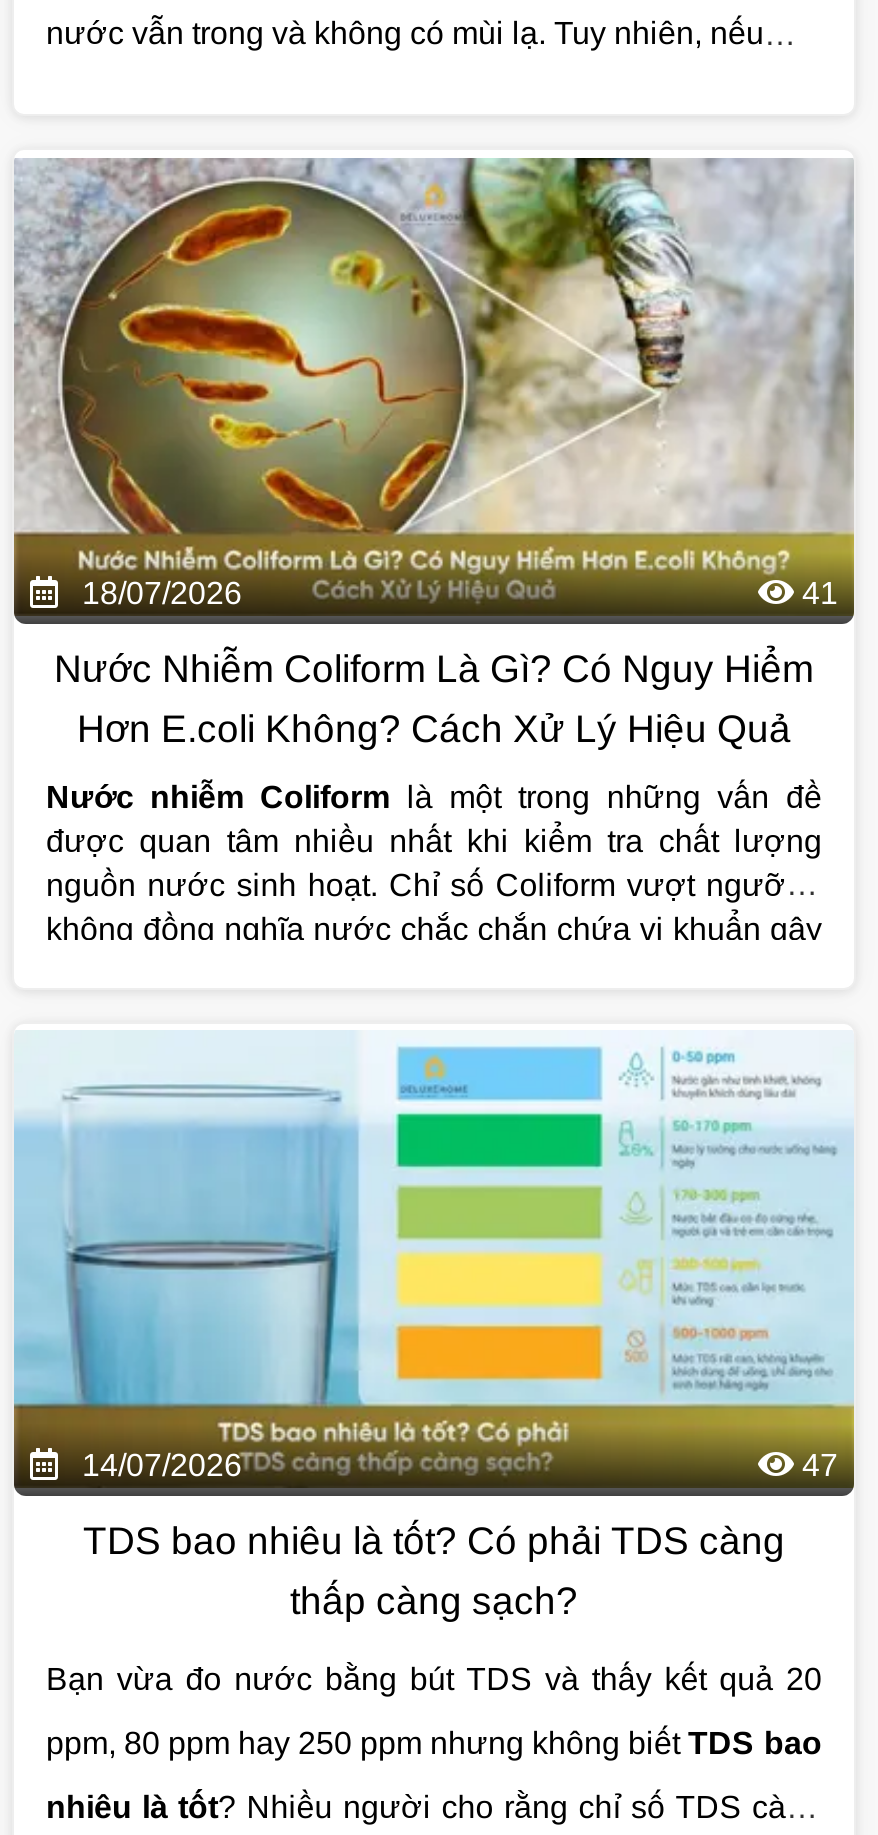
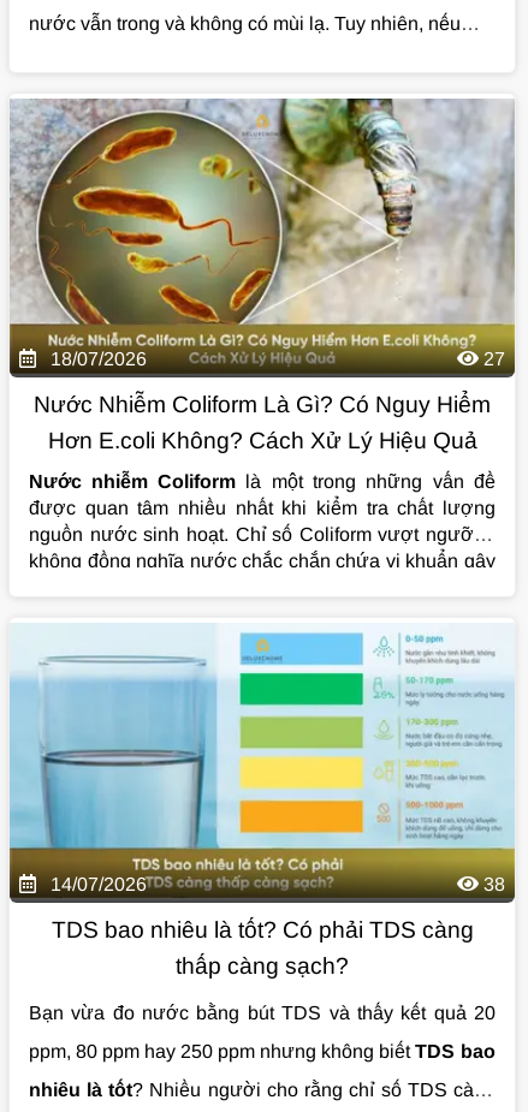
- 41
+ 27

- 47
+ 38
